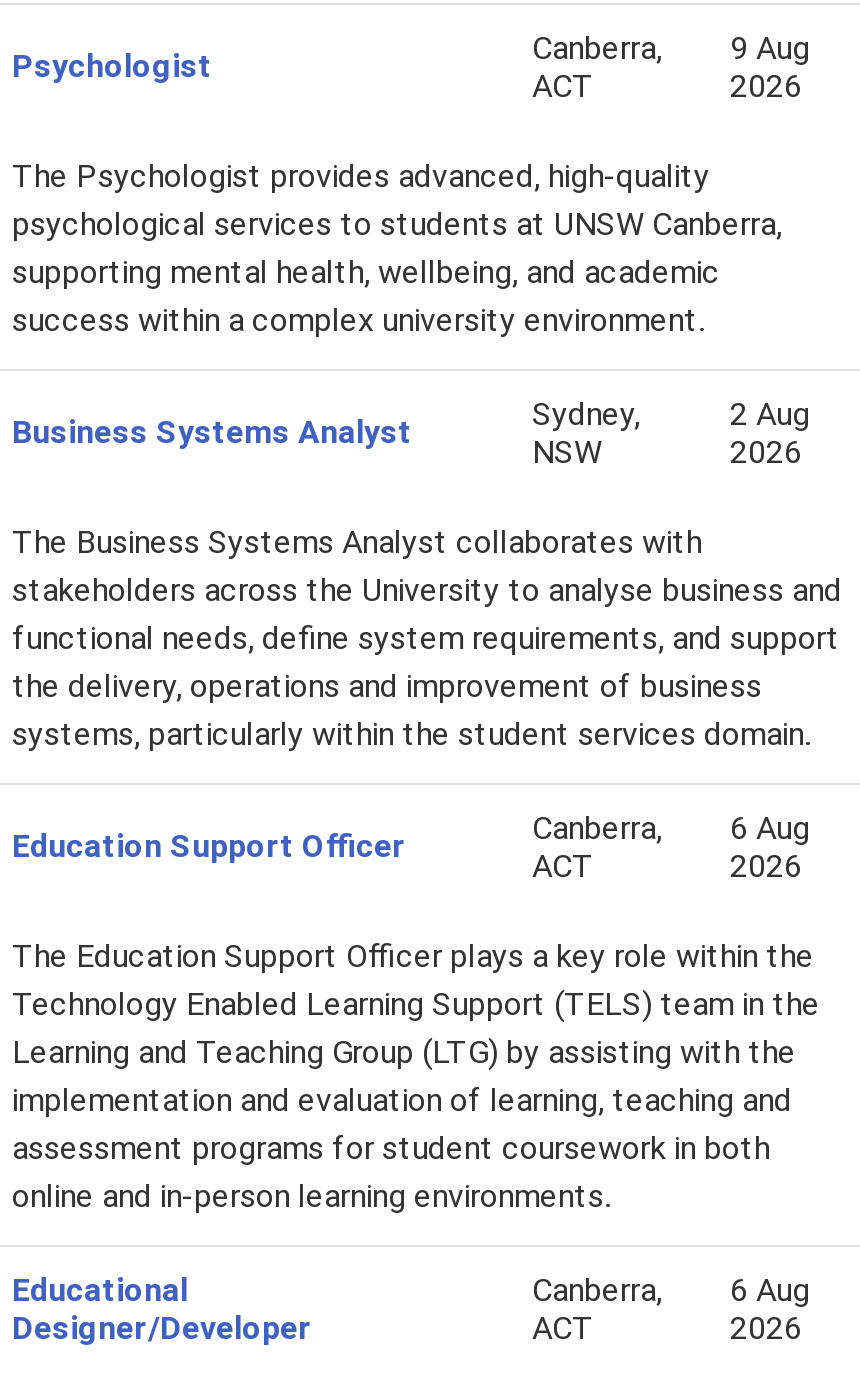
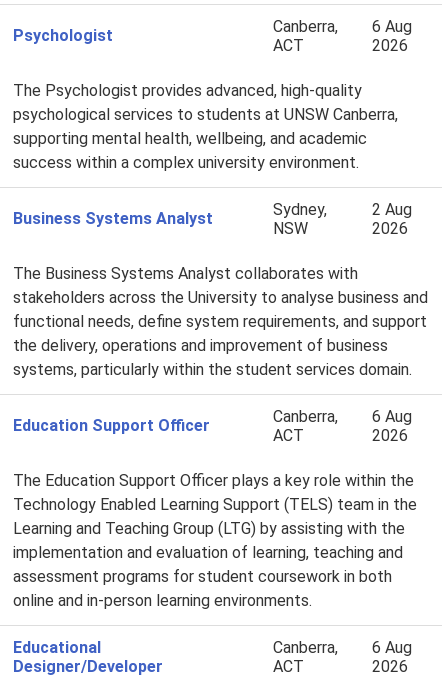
- Canberra, 9 Aug
+ Canberra, 6 Aug
